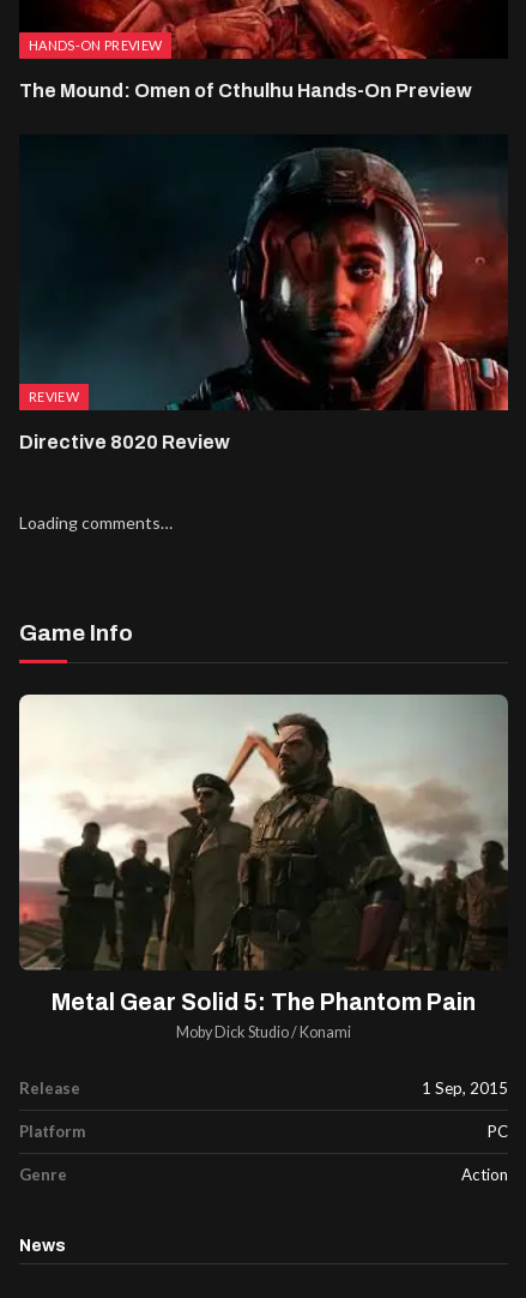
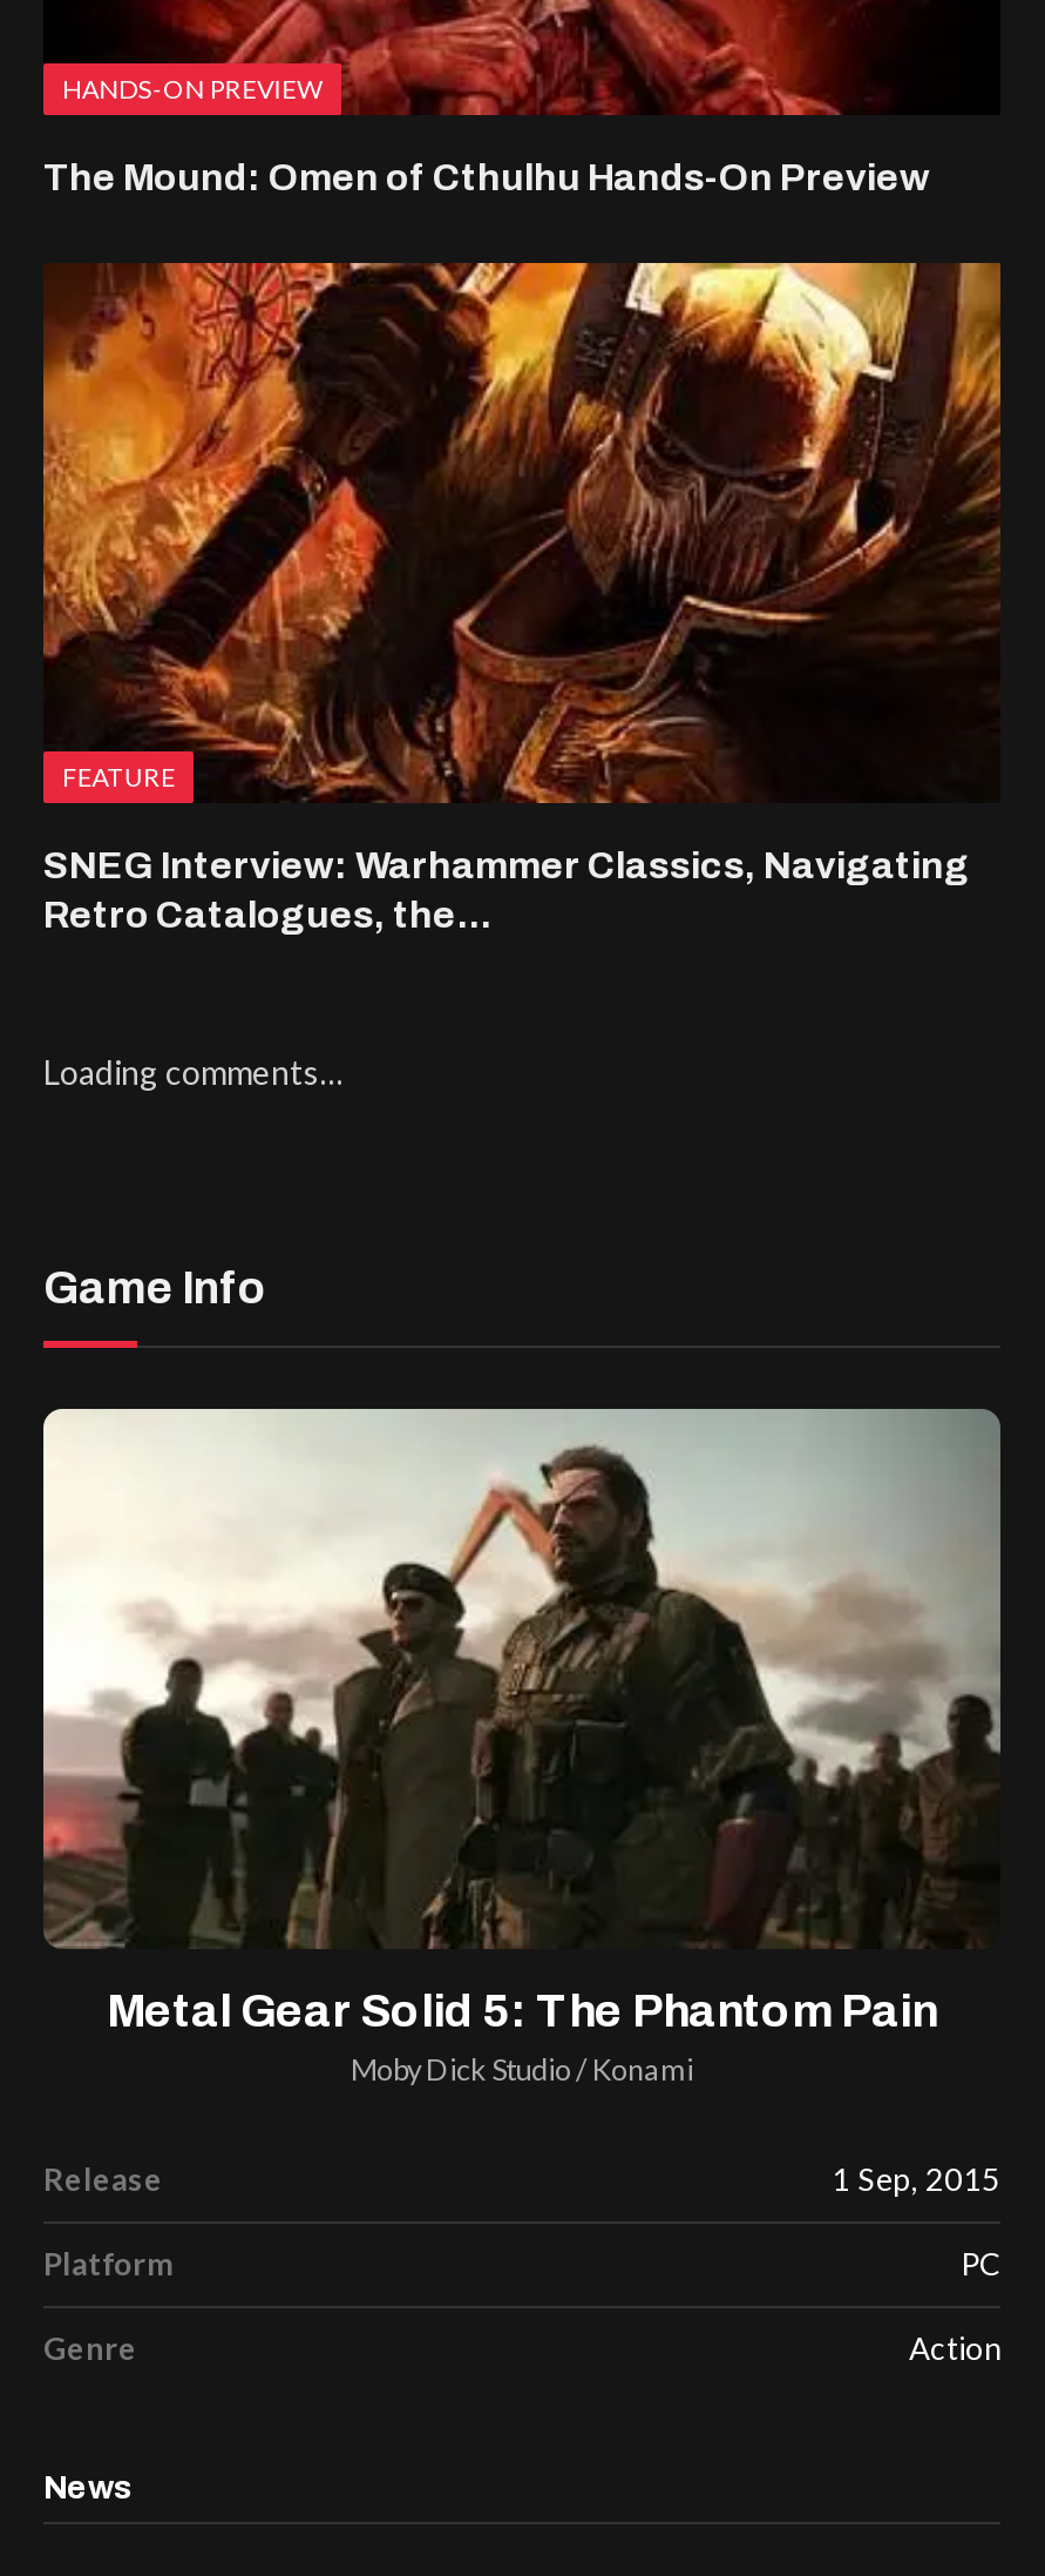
- [image]
- REVIEW
+ [image]
+ FEATURE

- Directive 8020 Review
+ SNEG Interview: Warhammer Classics, Navigating
+ Retro Catalogues, the...
